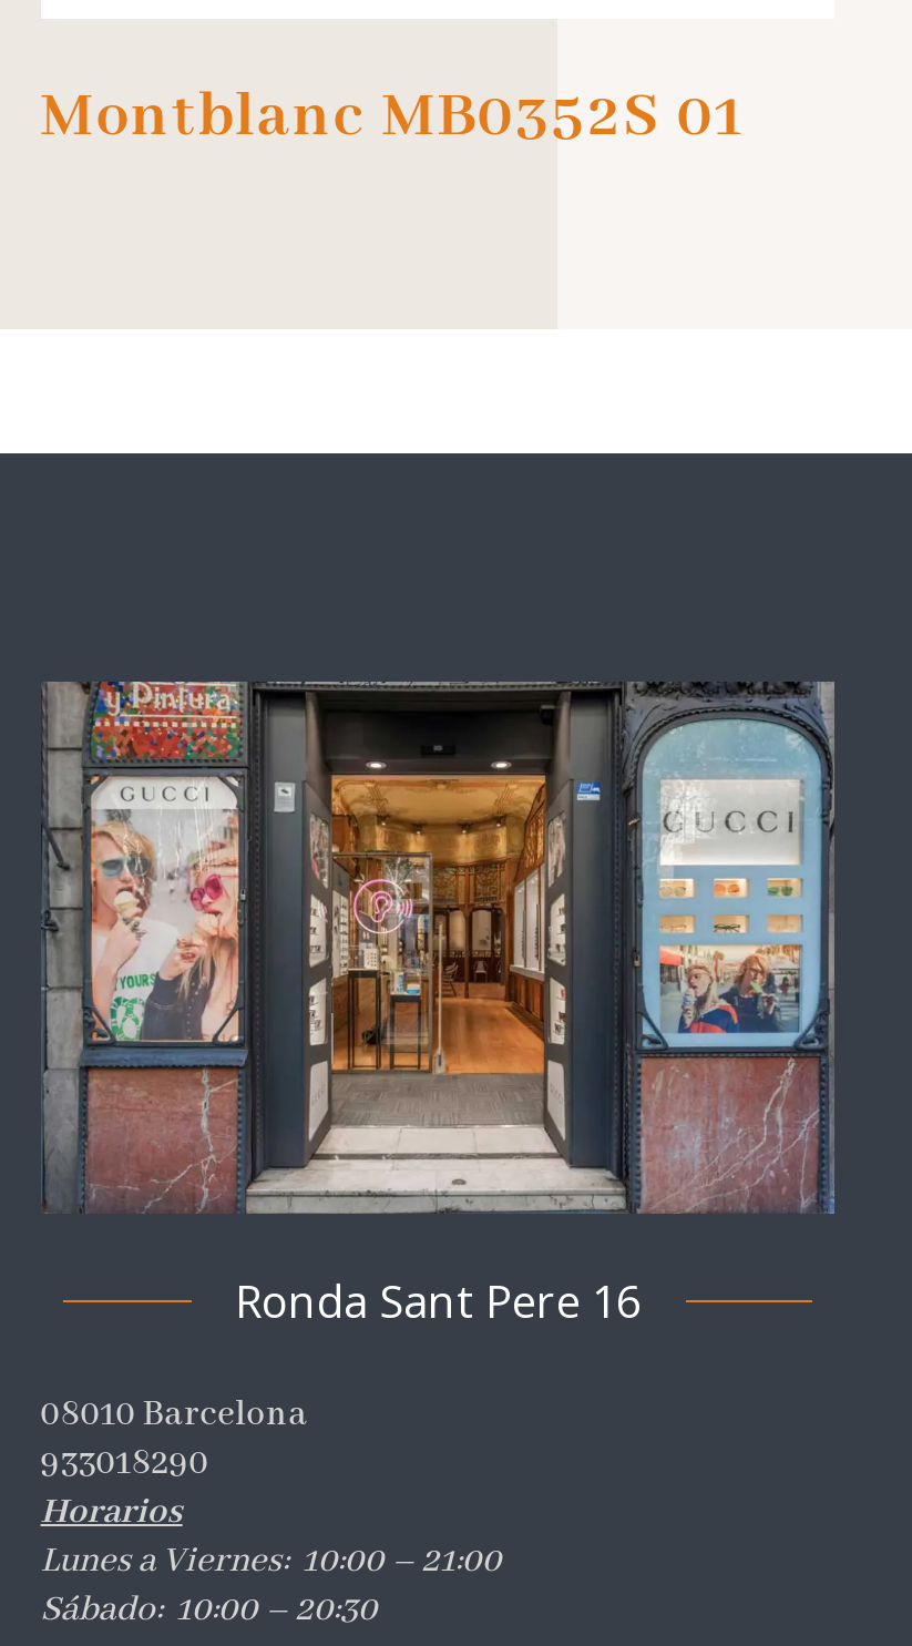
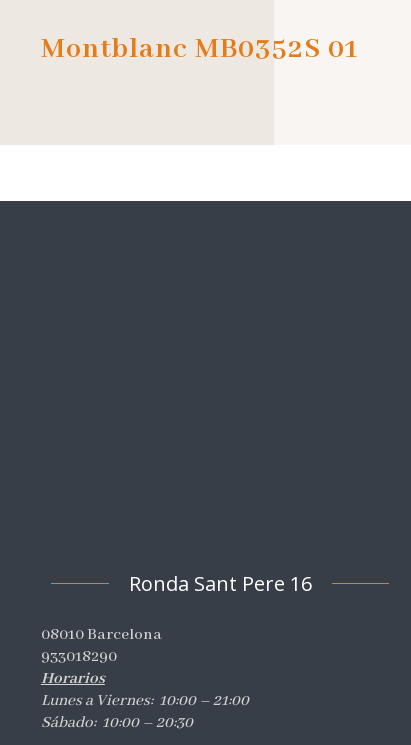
- [image]
